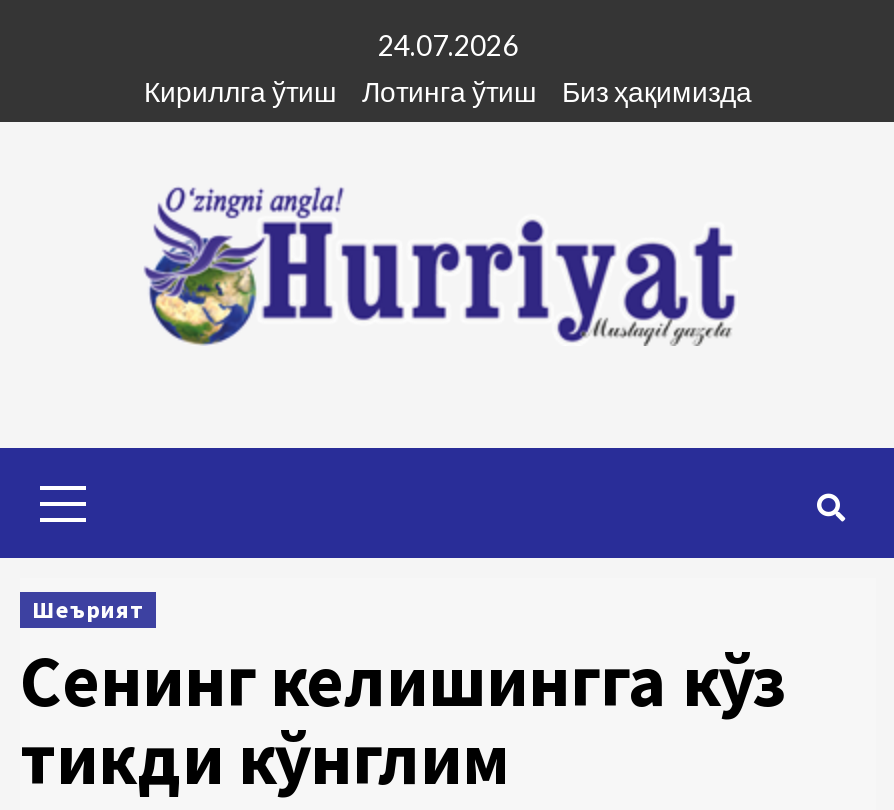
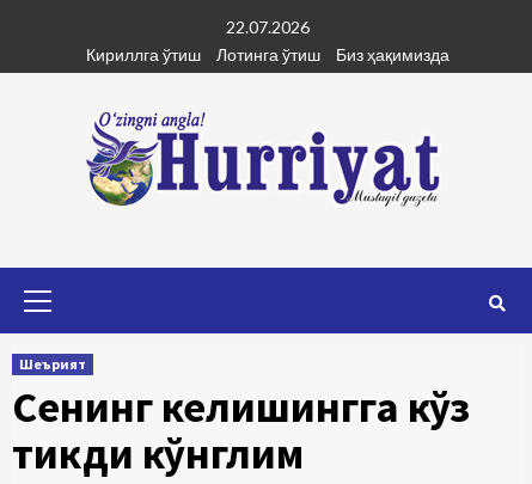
- 24.07.2026
+ 22.07.2026
